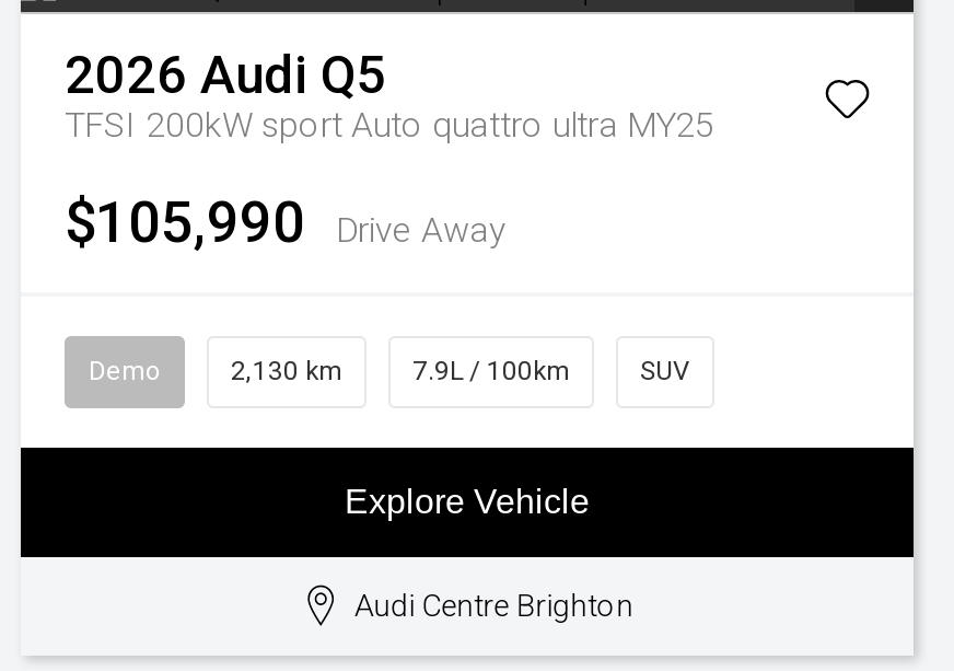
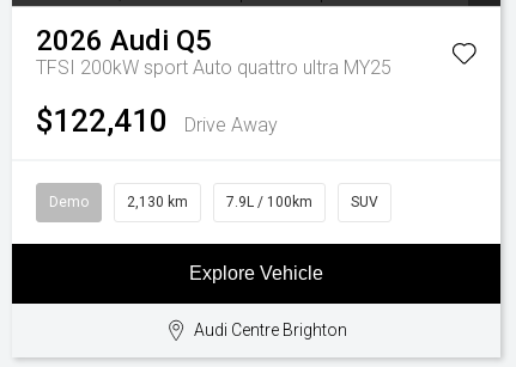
- $105,990 Drive Away
+ $122,410 Drive Away
